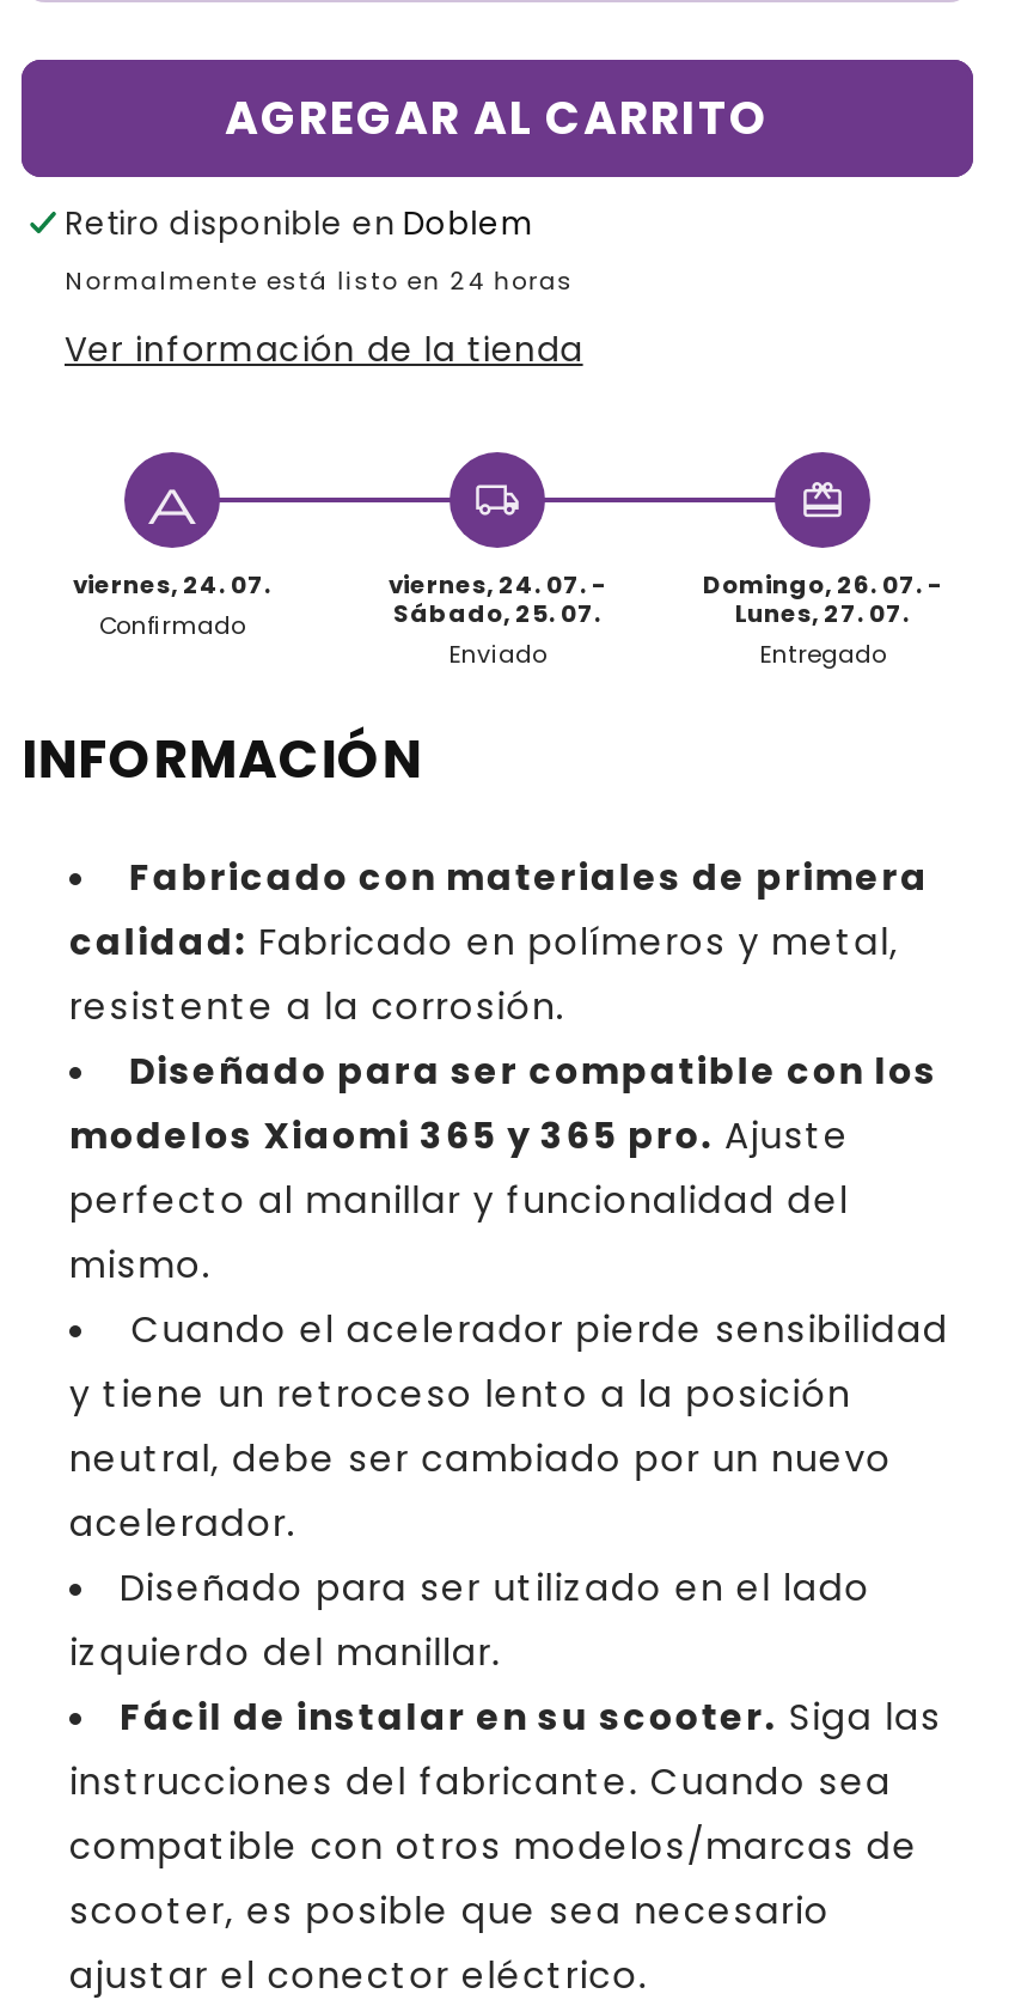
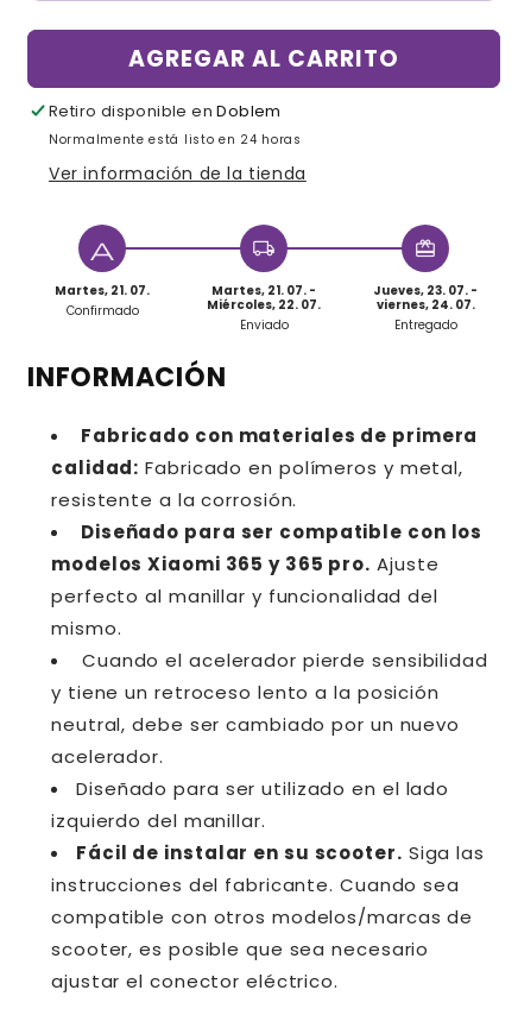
- viernes, 24. 07.
+ Martes, 21. 07.

- viernes, 24. 07. -
- Sábado, 25. 07.
+ Martes, 21. 07. -
+ Miércoles, 22. 07.

- Domingo, 26. 07. -
- Lunes, 27. 07.
+ Jueves, 23. 07. -
+ viernes, 24. 07.
